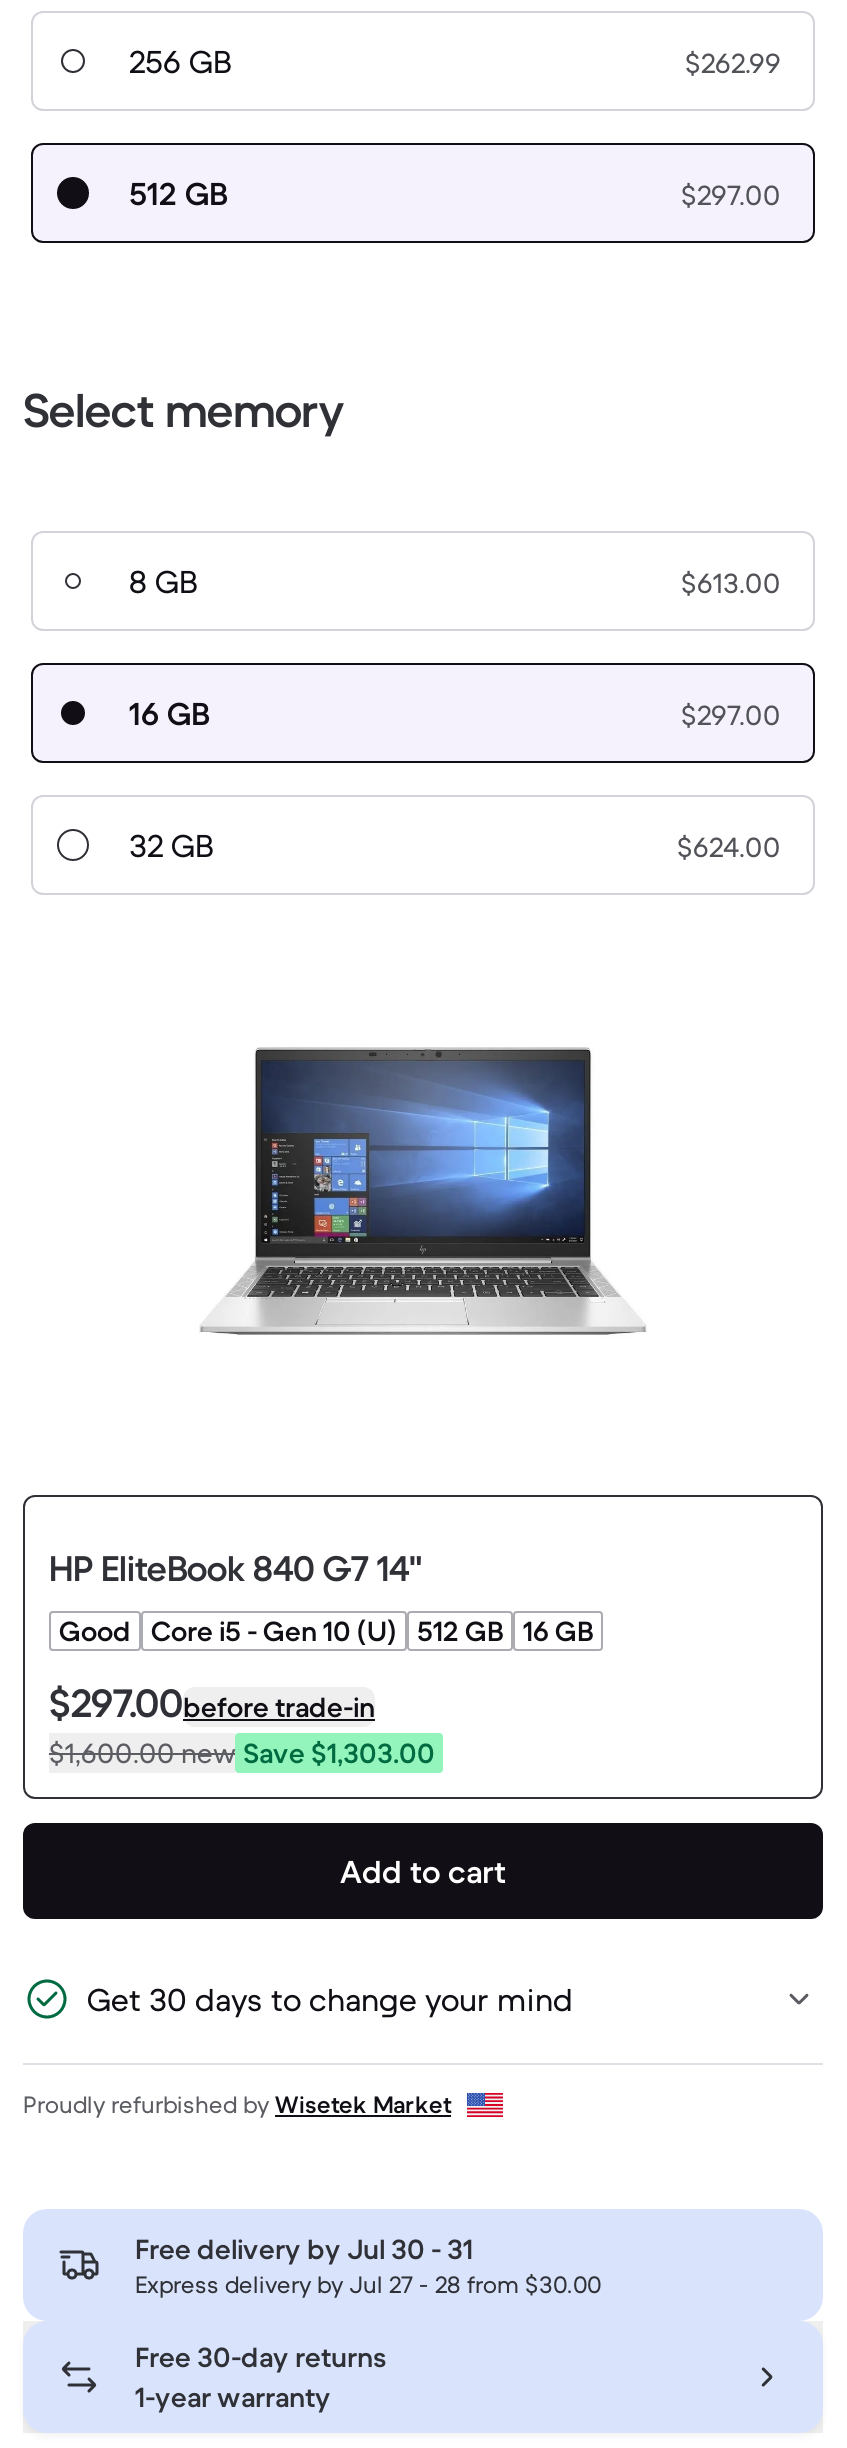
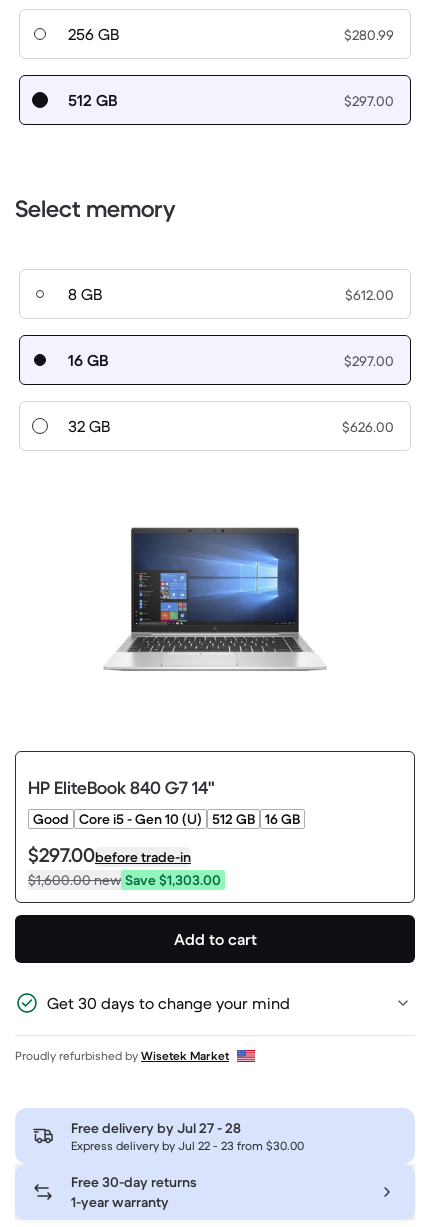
- $262.99
+ $280.99

- $613.00
+ $612.00

- $624.00
+ $626.00

- Free delivery by Jul 30 - 31
+ Free delivery by Jul 27 - 28

- Express delivery by Jul 27 - 28 from $30.00
+ Express delivery by Jul 22 - 23 from $30.00
